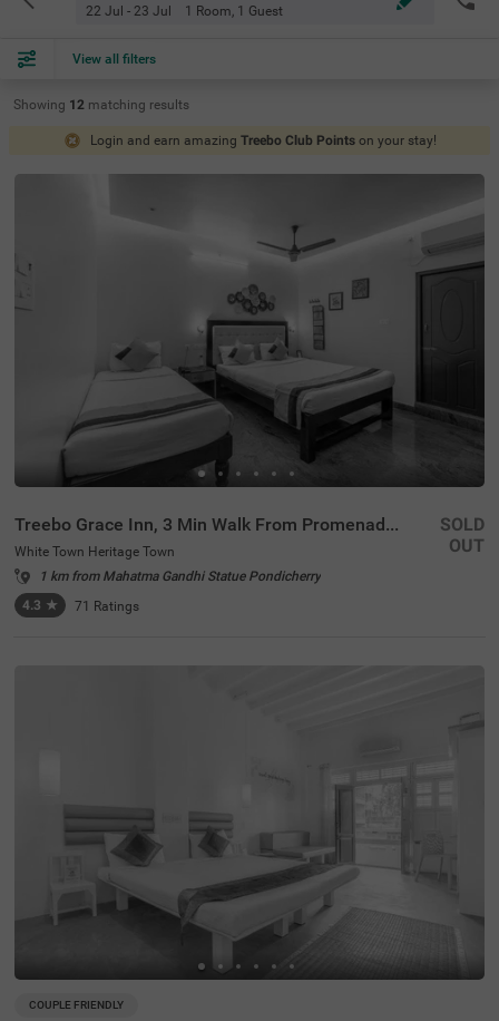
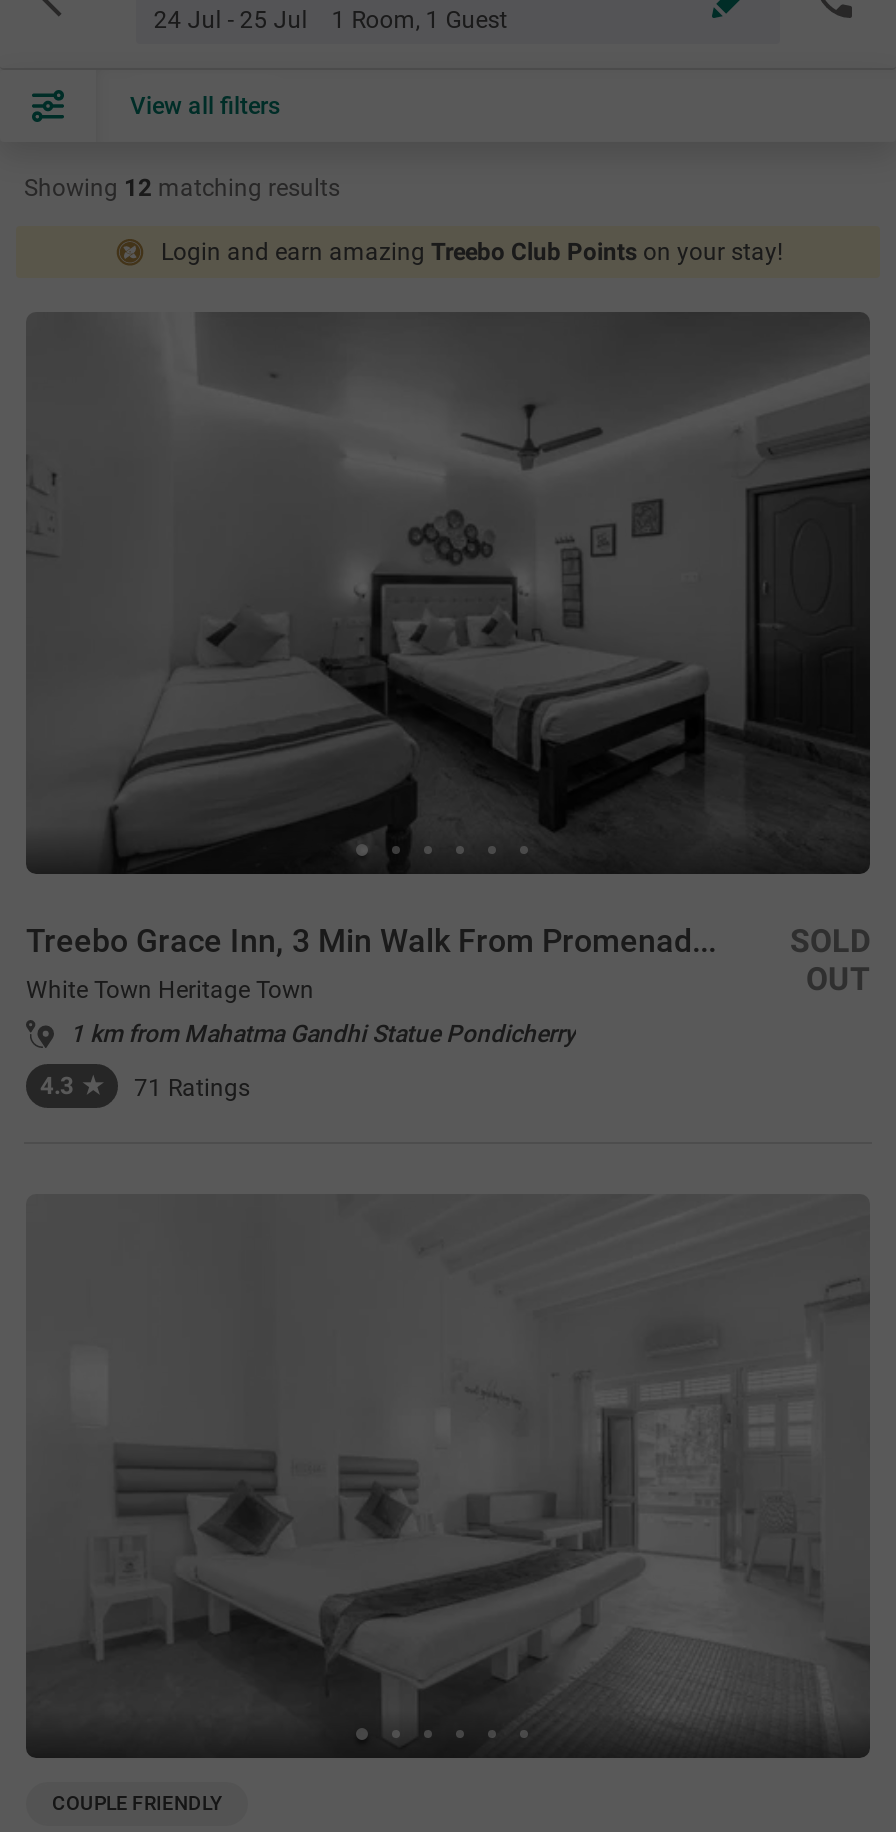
- 22 Jul - 23 Jul 1 Room, 1 Guest
+ 24 Jul - 25 Jul 1 Room, 1 Guest
